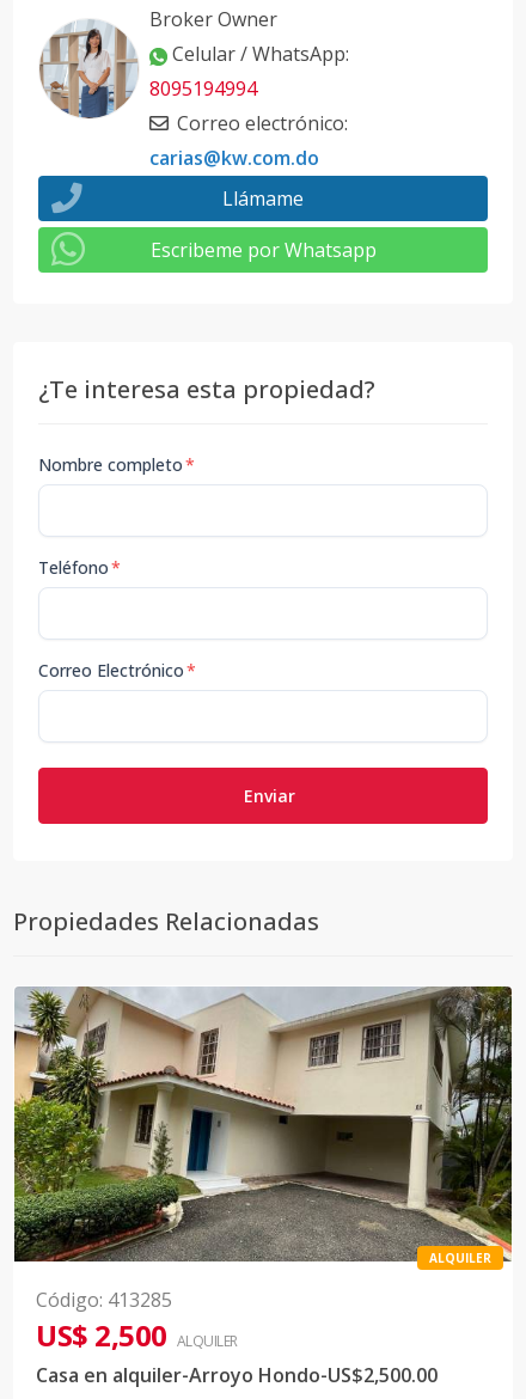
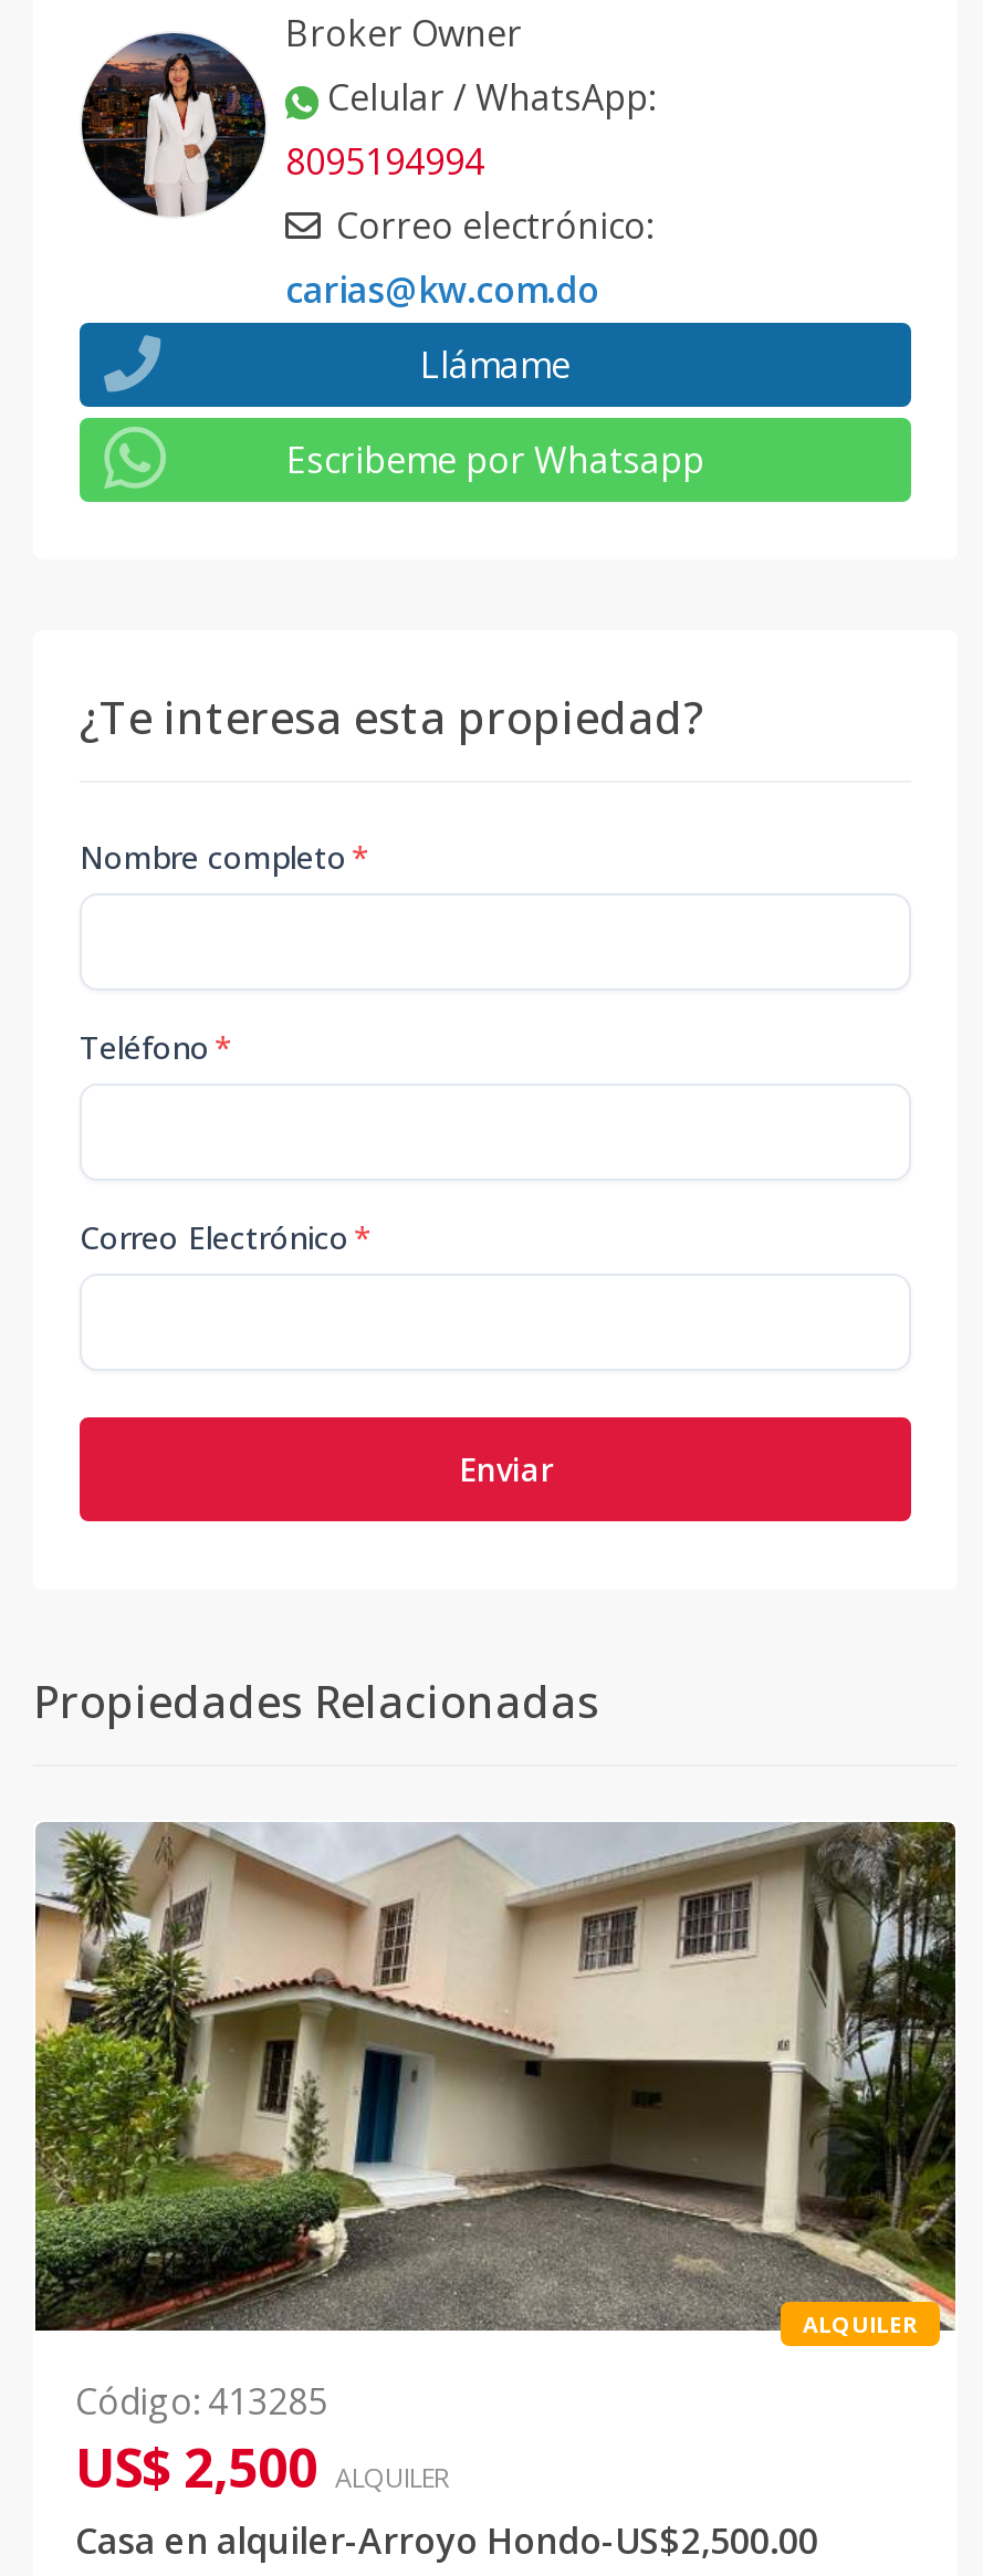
- [image]
+ [image]
